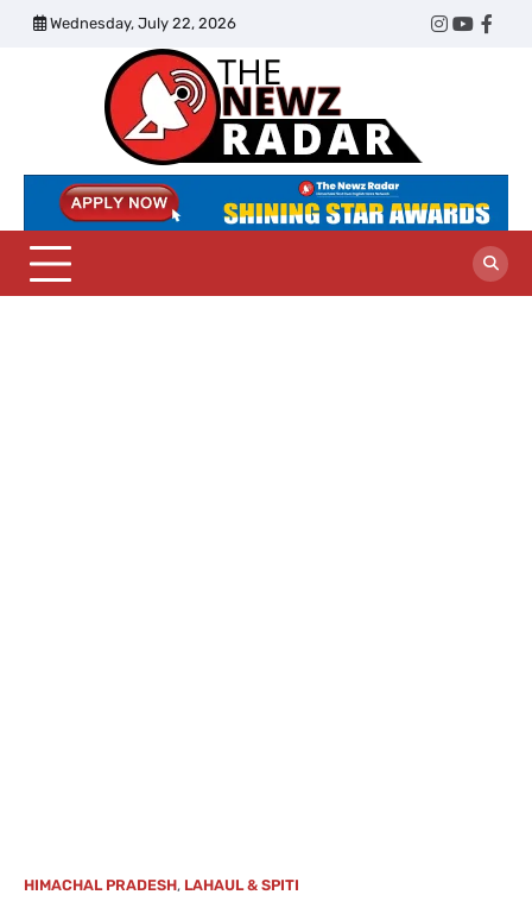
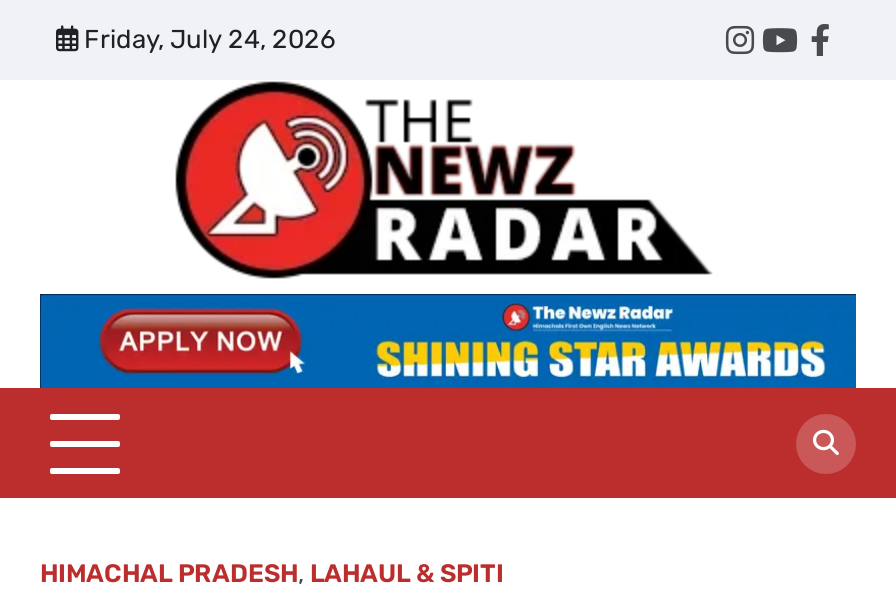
- Wednesday, July 22, 2026
+ Friday, July 24, 2026
